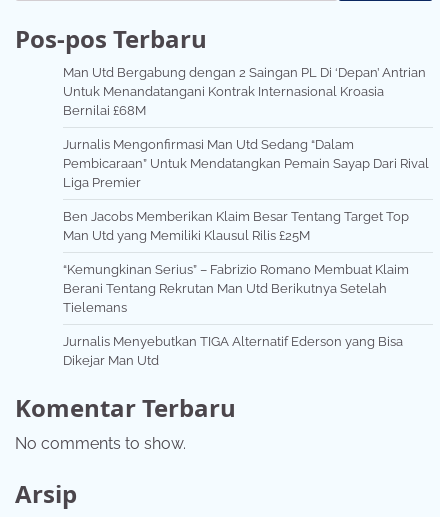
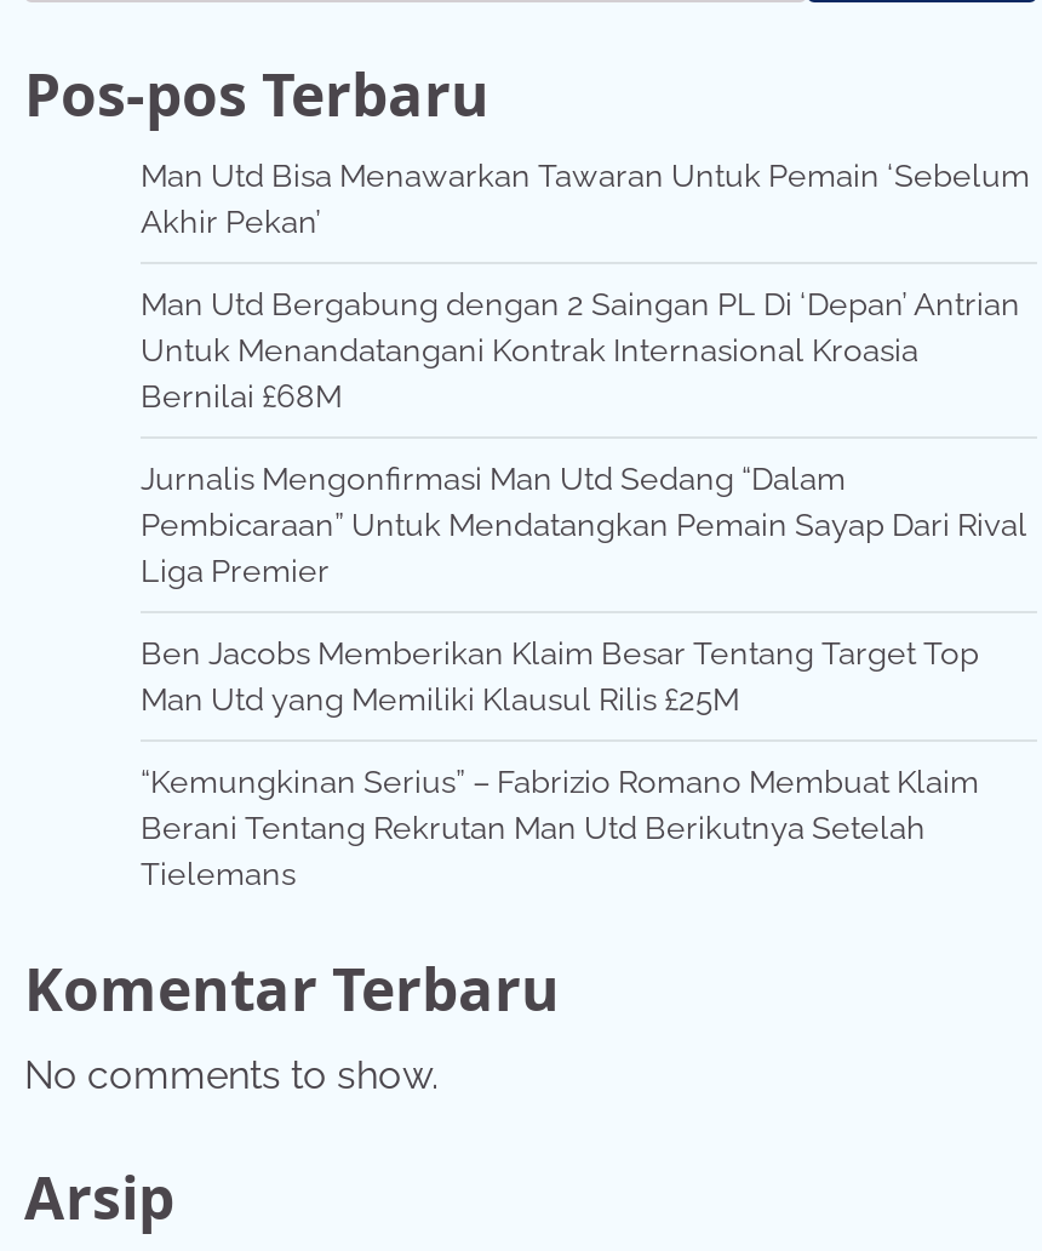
+ Man Utd Bisa Menawarkan Tawaran Untuk Pemain ‘Sebelum
+ Akhir Pekan’

moved down: Man Utd Bergabung dengan 2 Saingan PL Di ‘Depan’ Antrian | Untuk Menandatangani Kontrak Internasional Kroasia | Bernilai £68M | ... | Berani Tentang Rekrutan Man Utd Berikutnya Setelah | Tielemans

- Jurnalis Menyebutkan TIGA Alternatif Ederson yang Bisa
- Dikejar Man Utd
